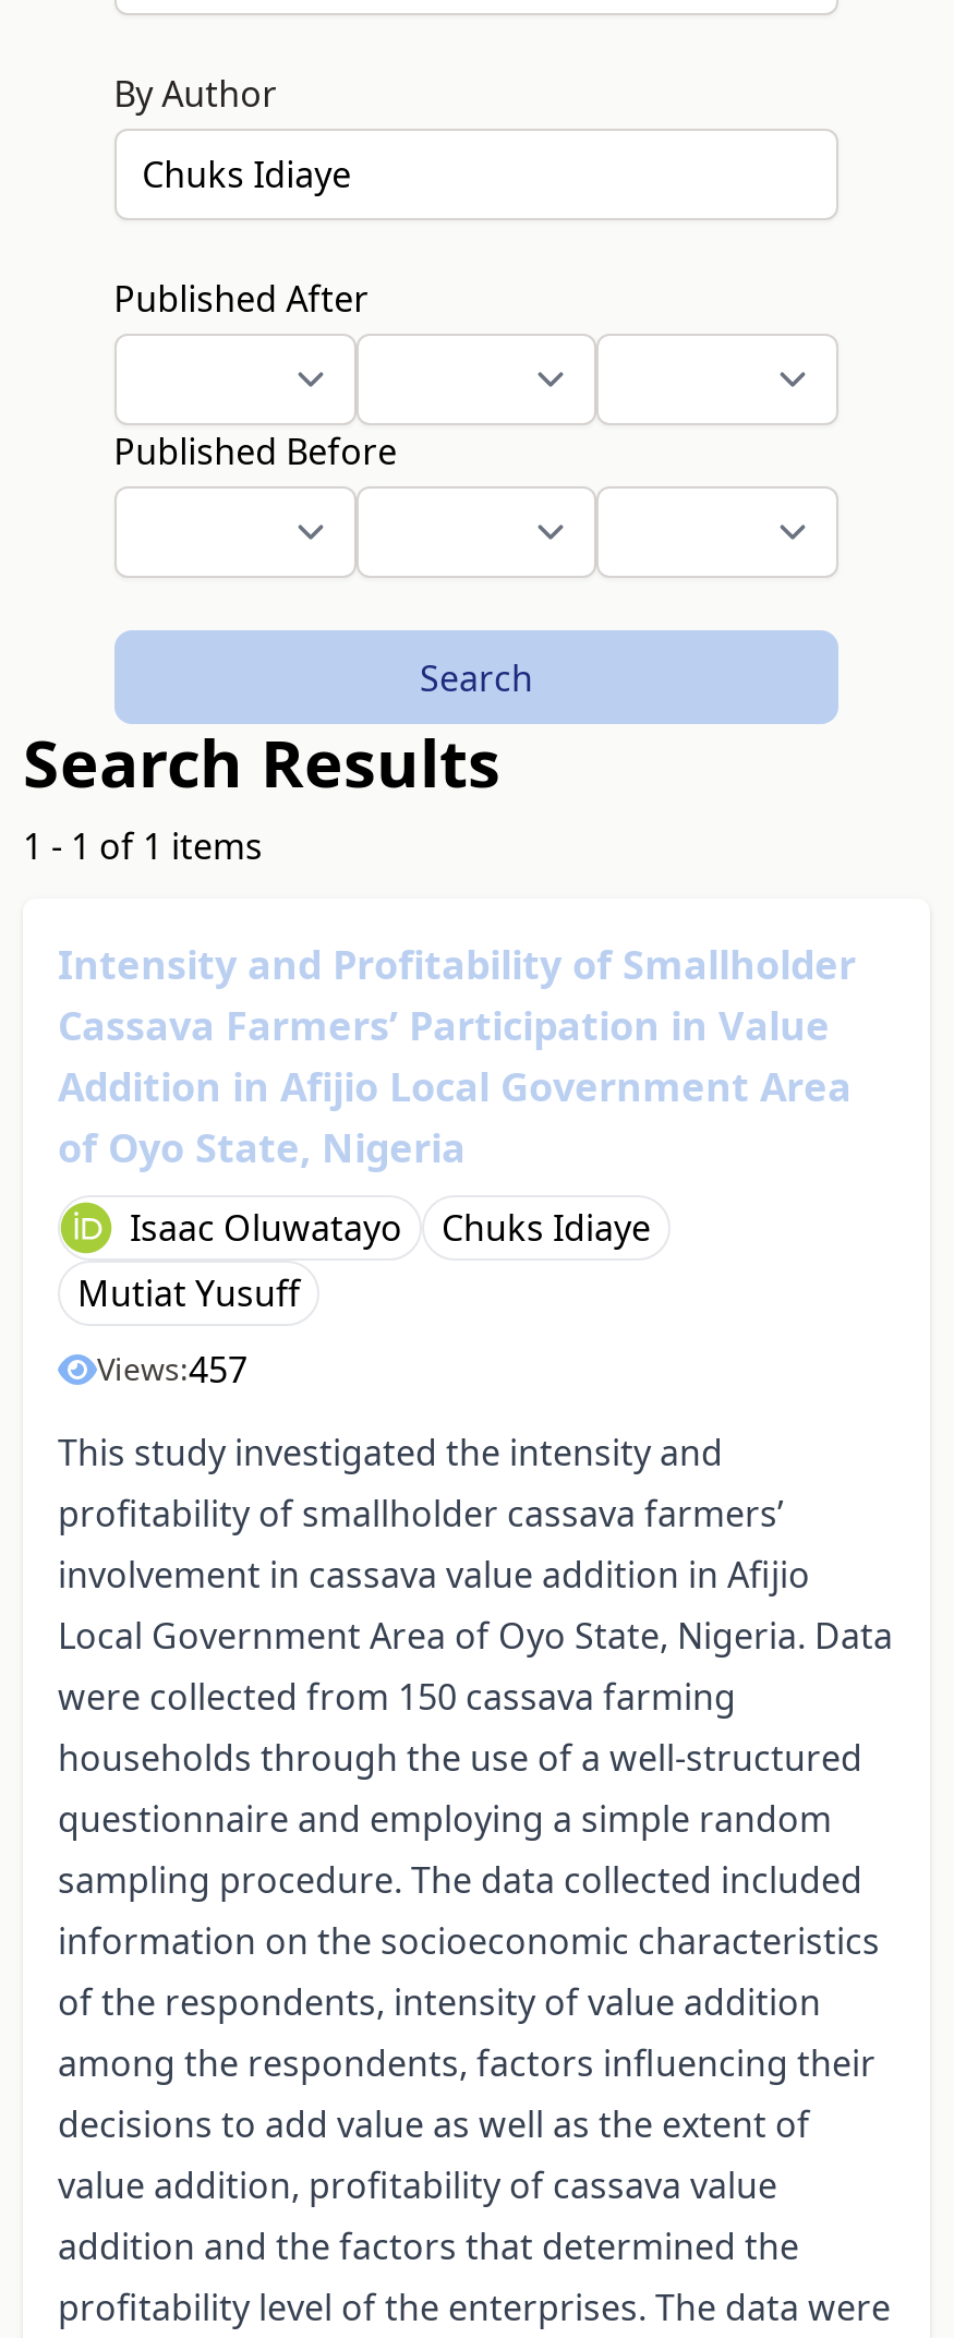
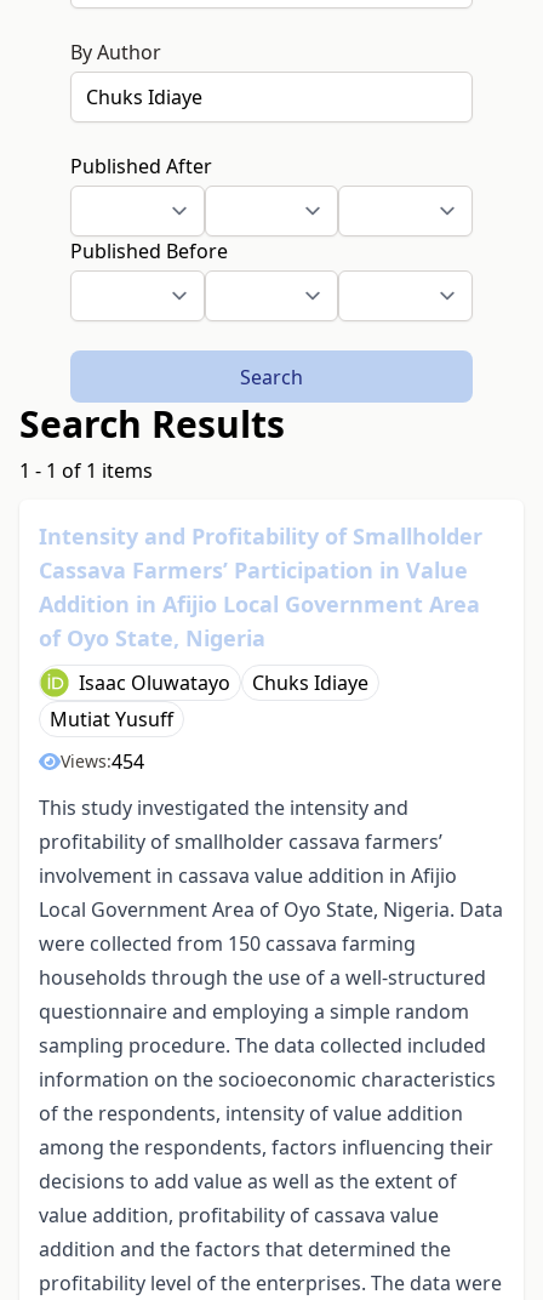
- Views:457
+ Views:454
